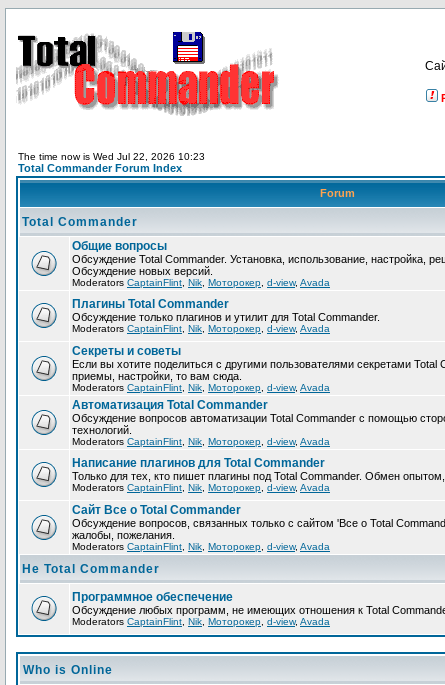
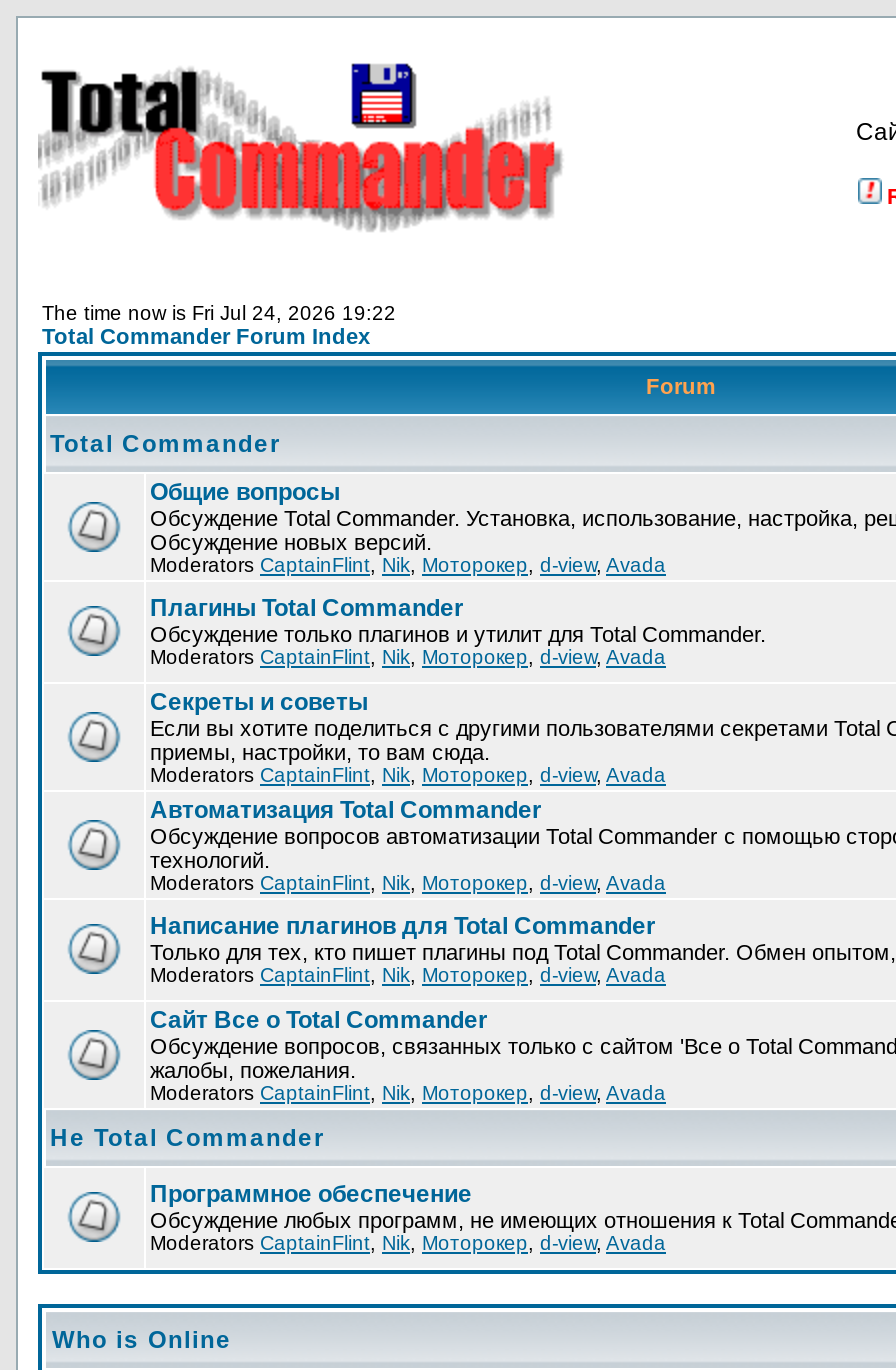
- The time now is Wed Jul 22, 2026 10:23
+ The time now is Fri Jul 24, 2026 19:22
